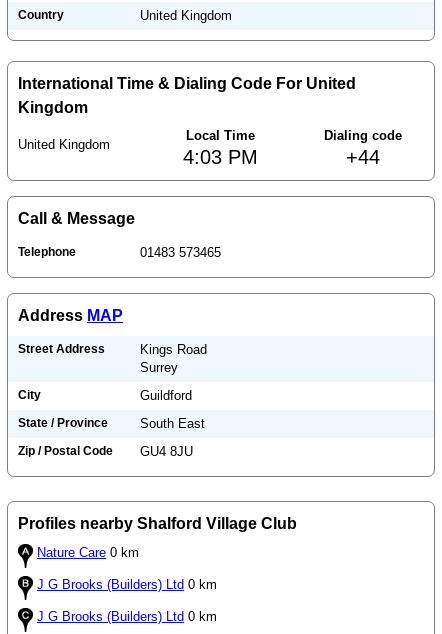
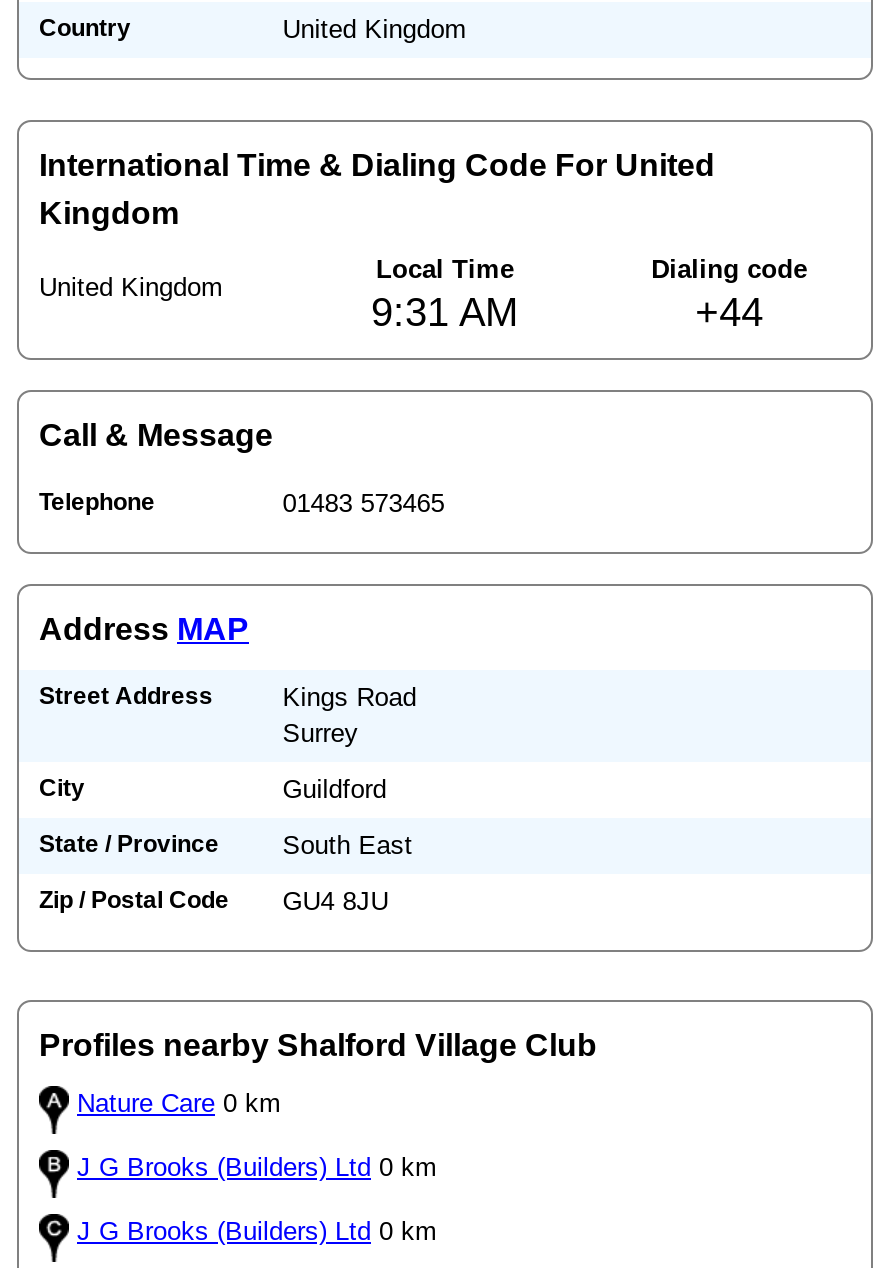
- 4:03 PM
+ 9:31 AM
